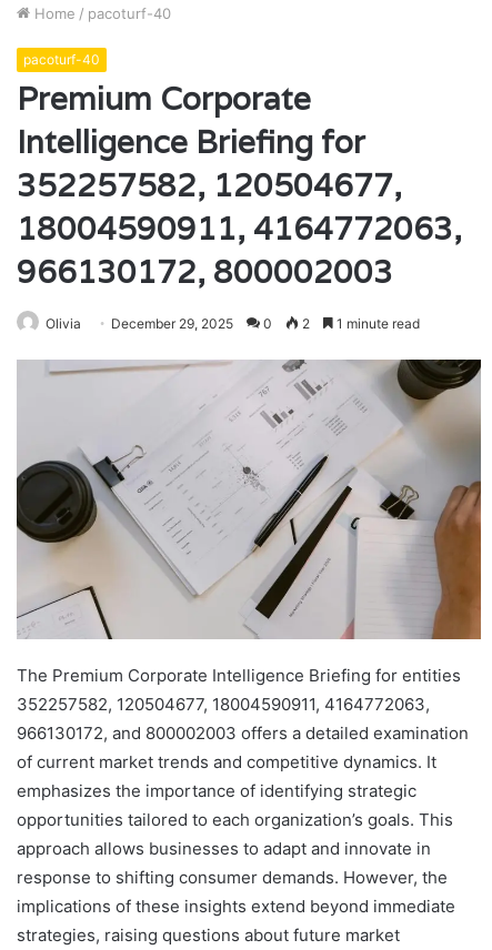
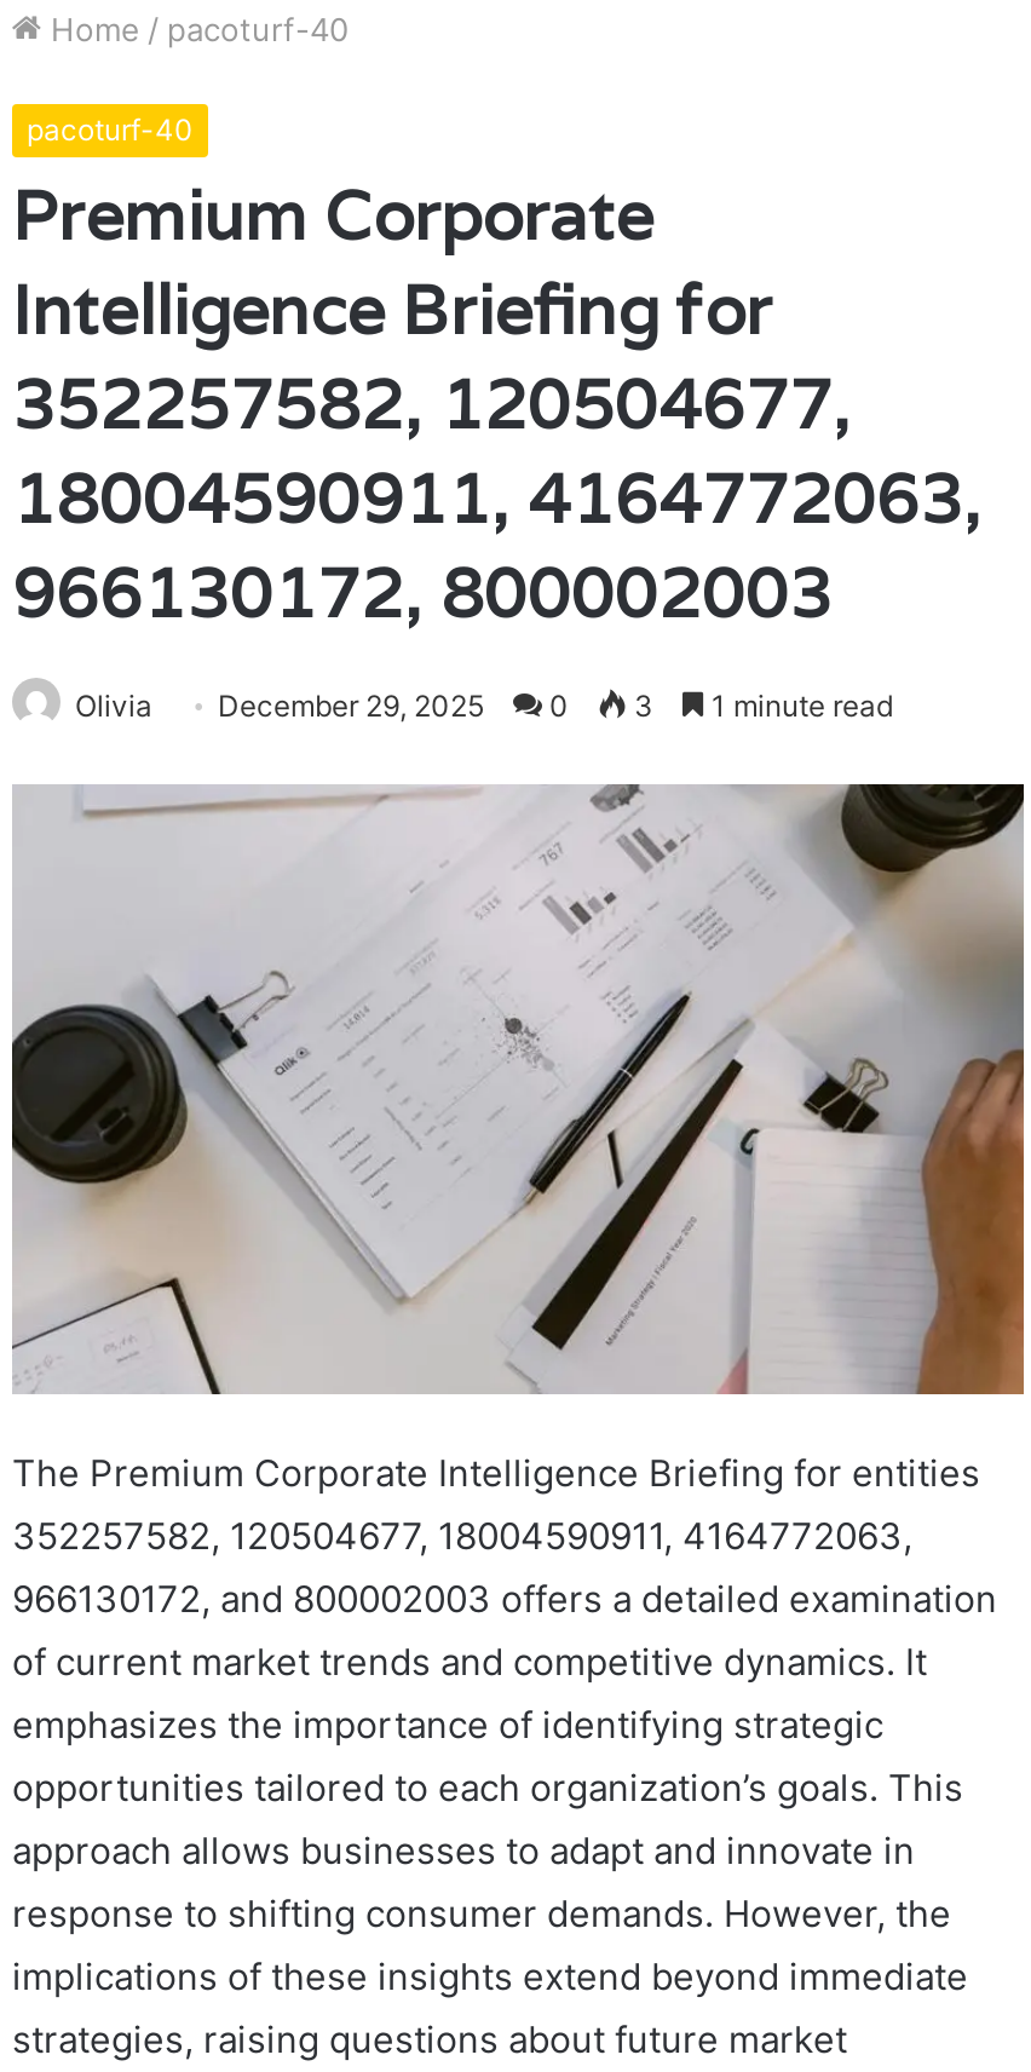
- Olivia December 29, 2025 0 2 1 minute read
+ Olivia December 29, 2025 0 3 1 minute read
